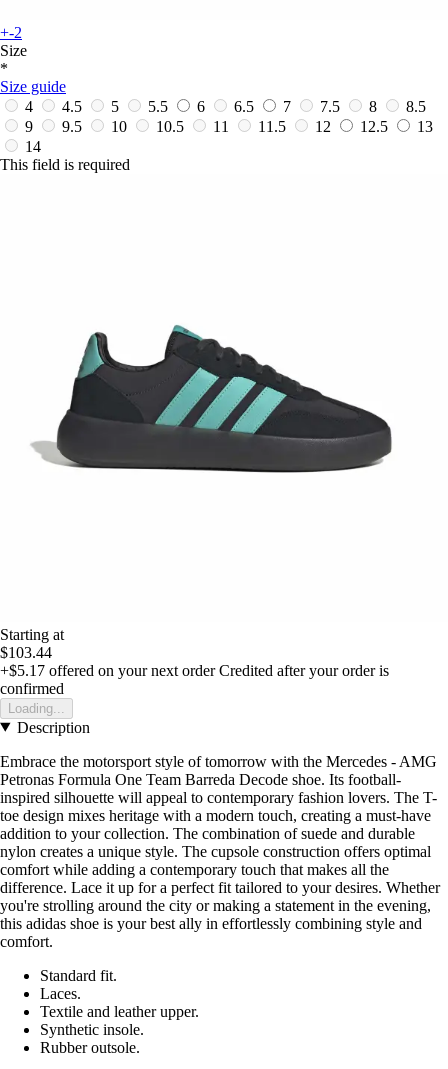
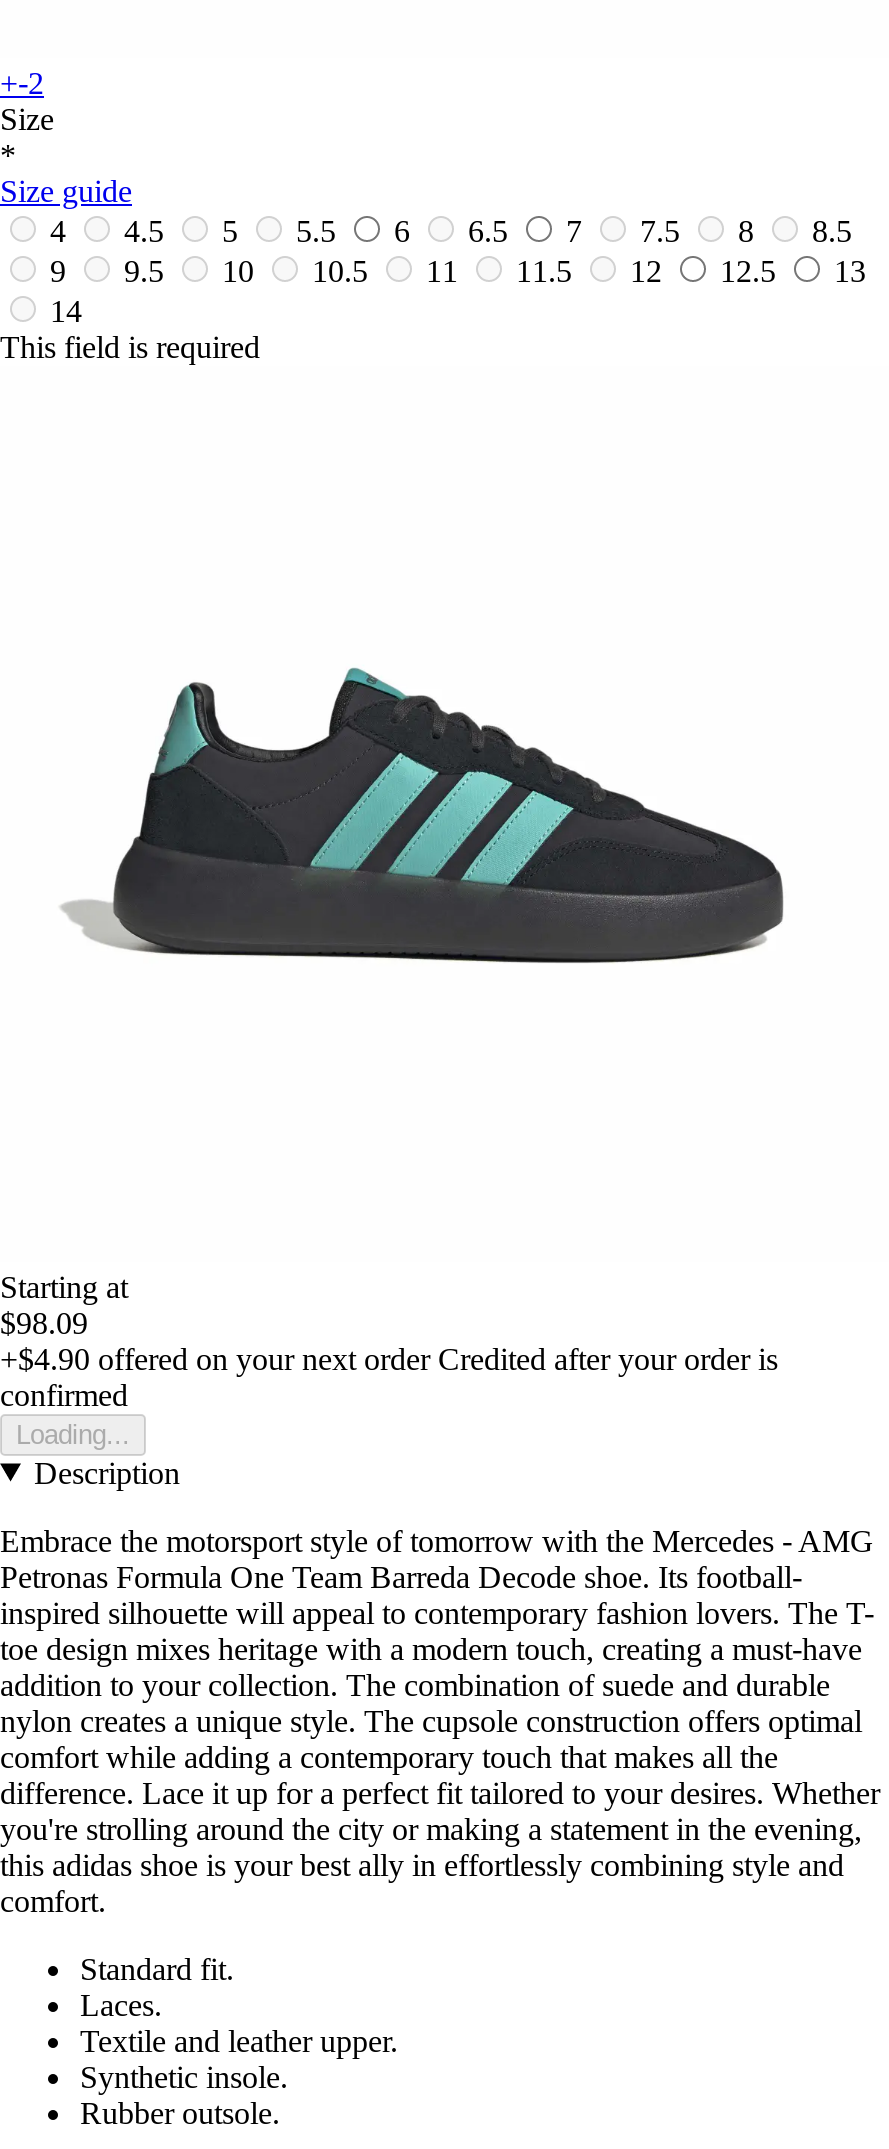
- $103.44
+ $98.09

- +$5.17 offered on your next order Credited after your order is
+ +$4.90 offered on your next order Credited after your order is
